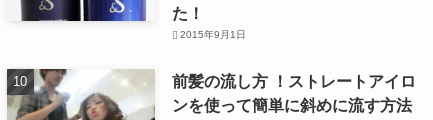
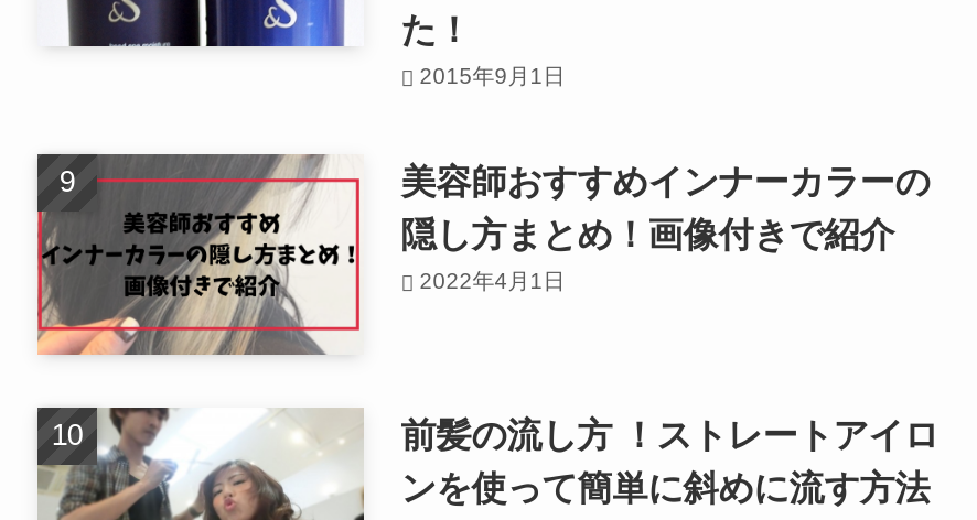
+ [image]
+ 美容師おすすめインナーカラーの
+ 隠し方まとめ！画像付きで紹介
+ 2022年4月1日
